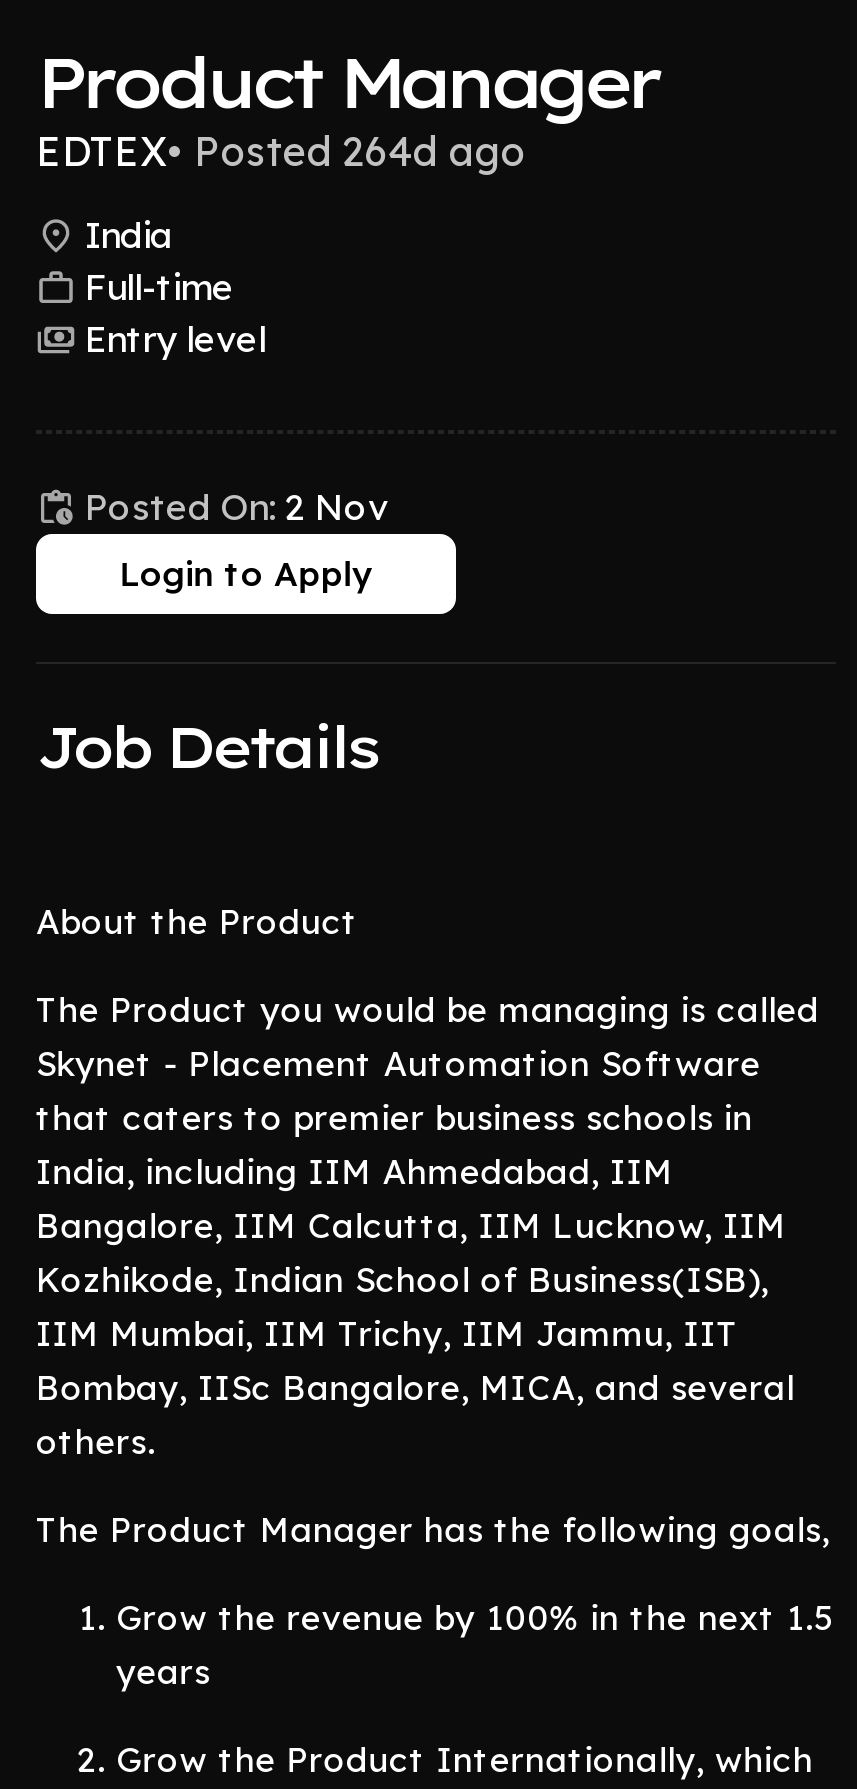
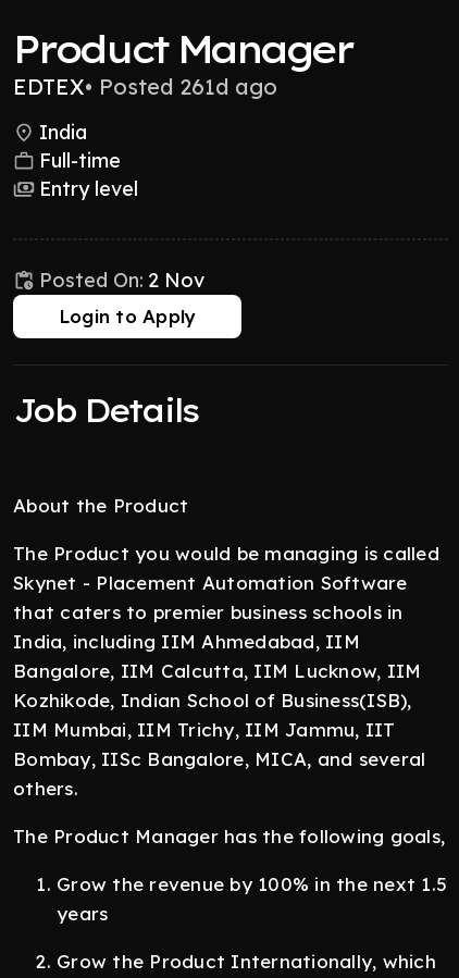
- EDTEX• Posted 264d ago
+ EDTEX• Posted 261d ago
